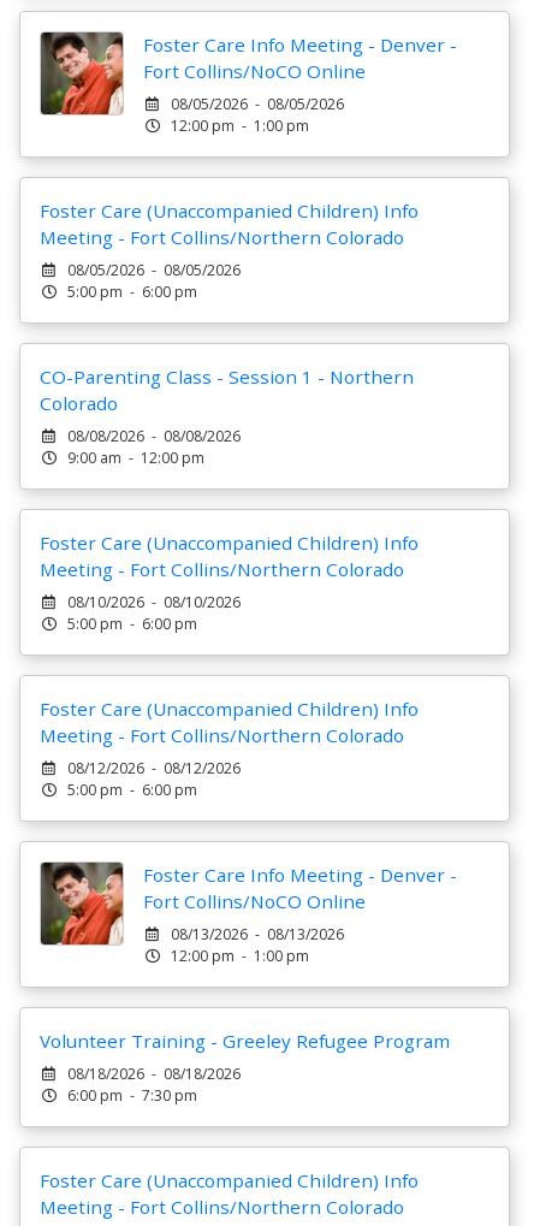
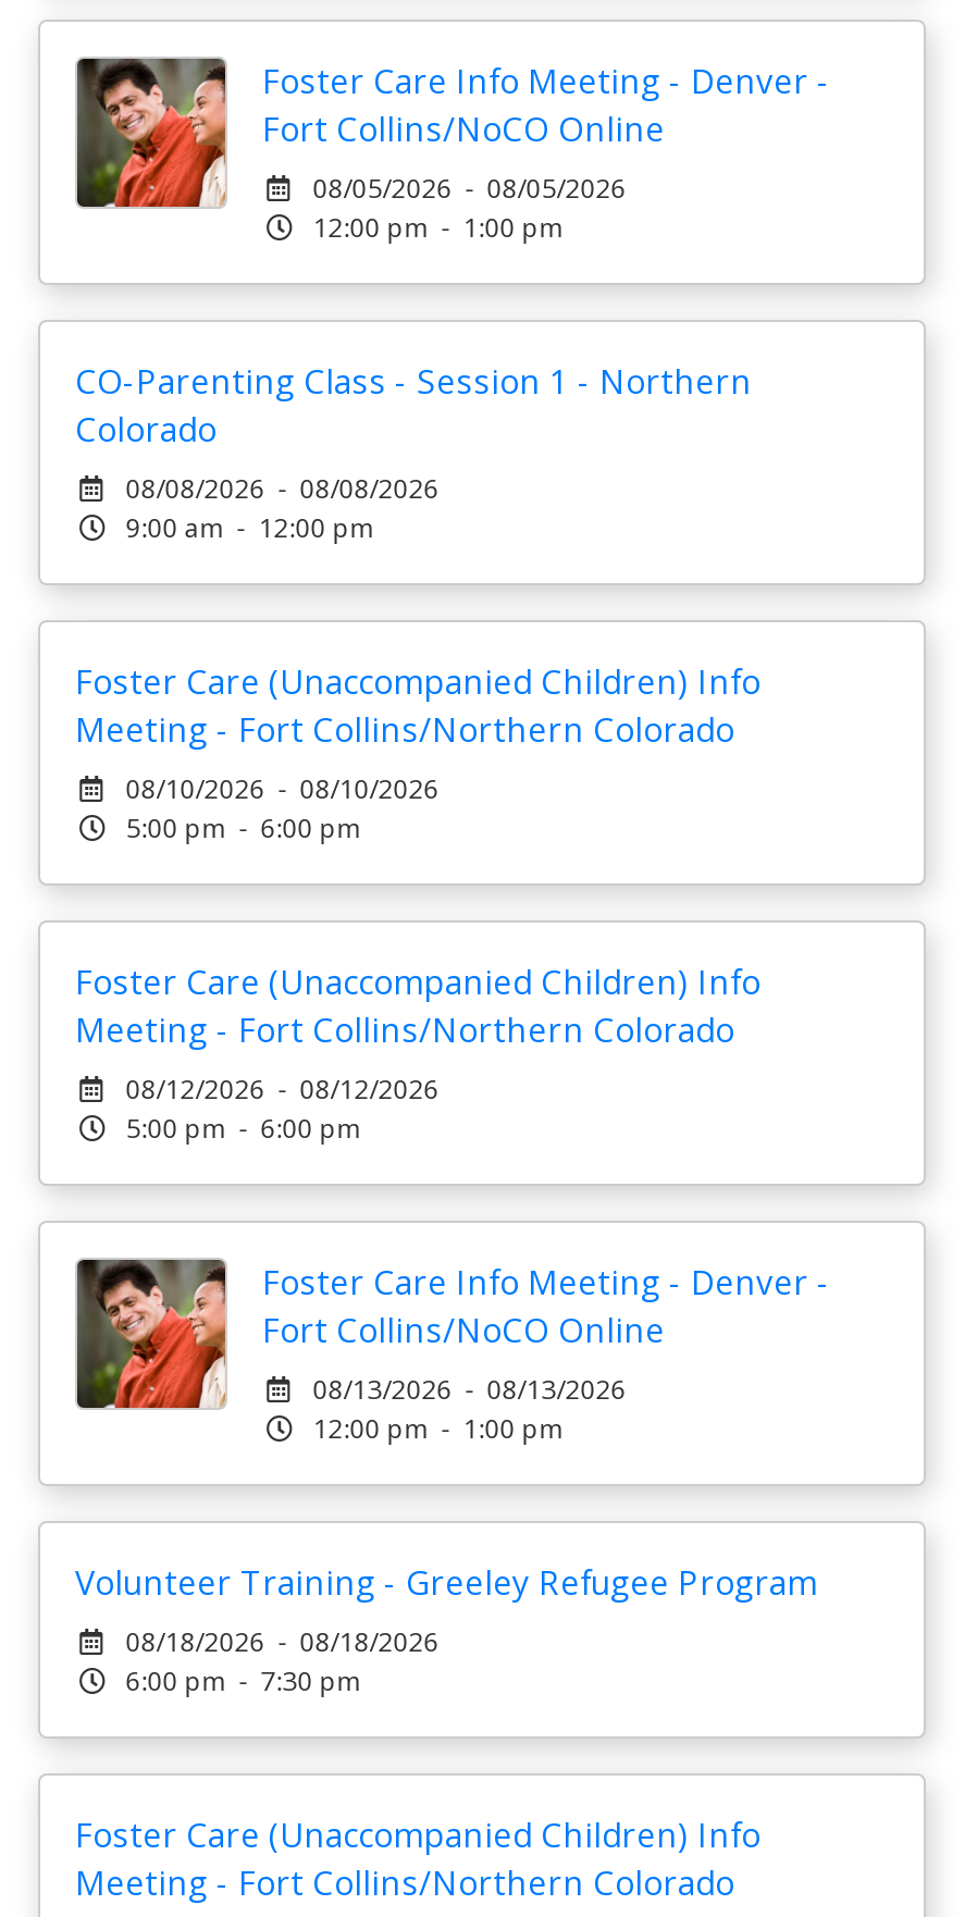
- Foster Care (Unaccompanied Children) Info
- Meeting - Fort Collins/Northern Colorado
- 08/05/2026 - 08/05/2026
- 5:00 pm - 6:00 pm
